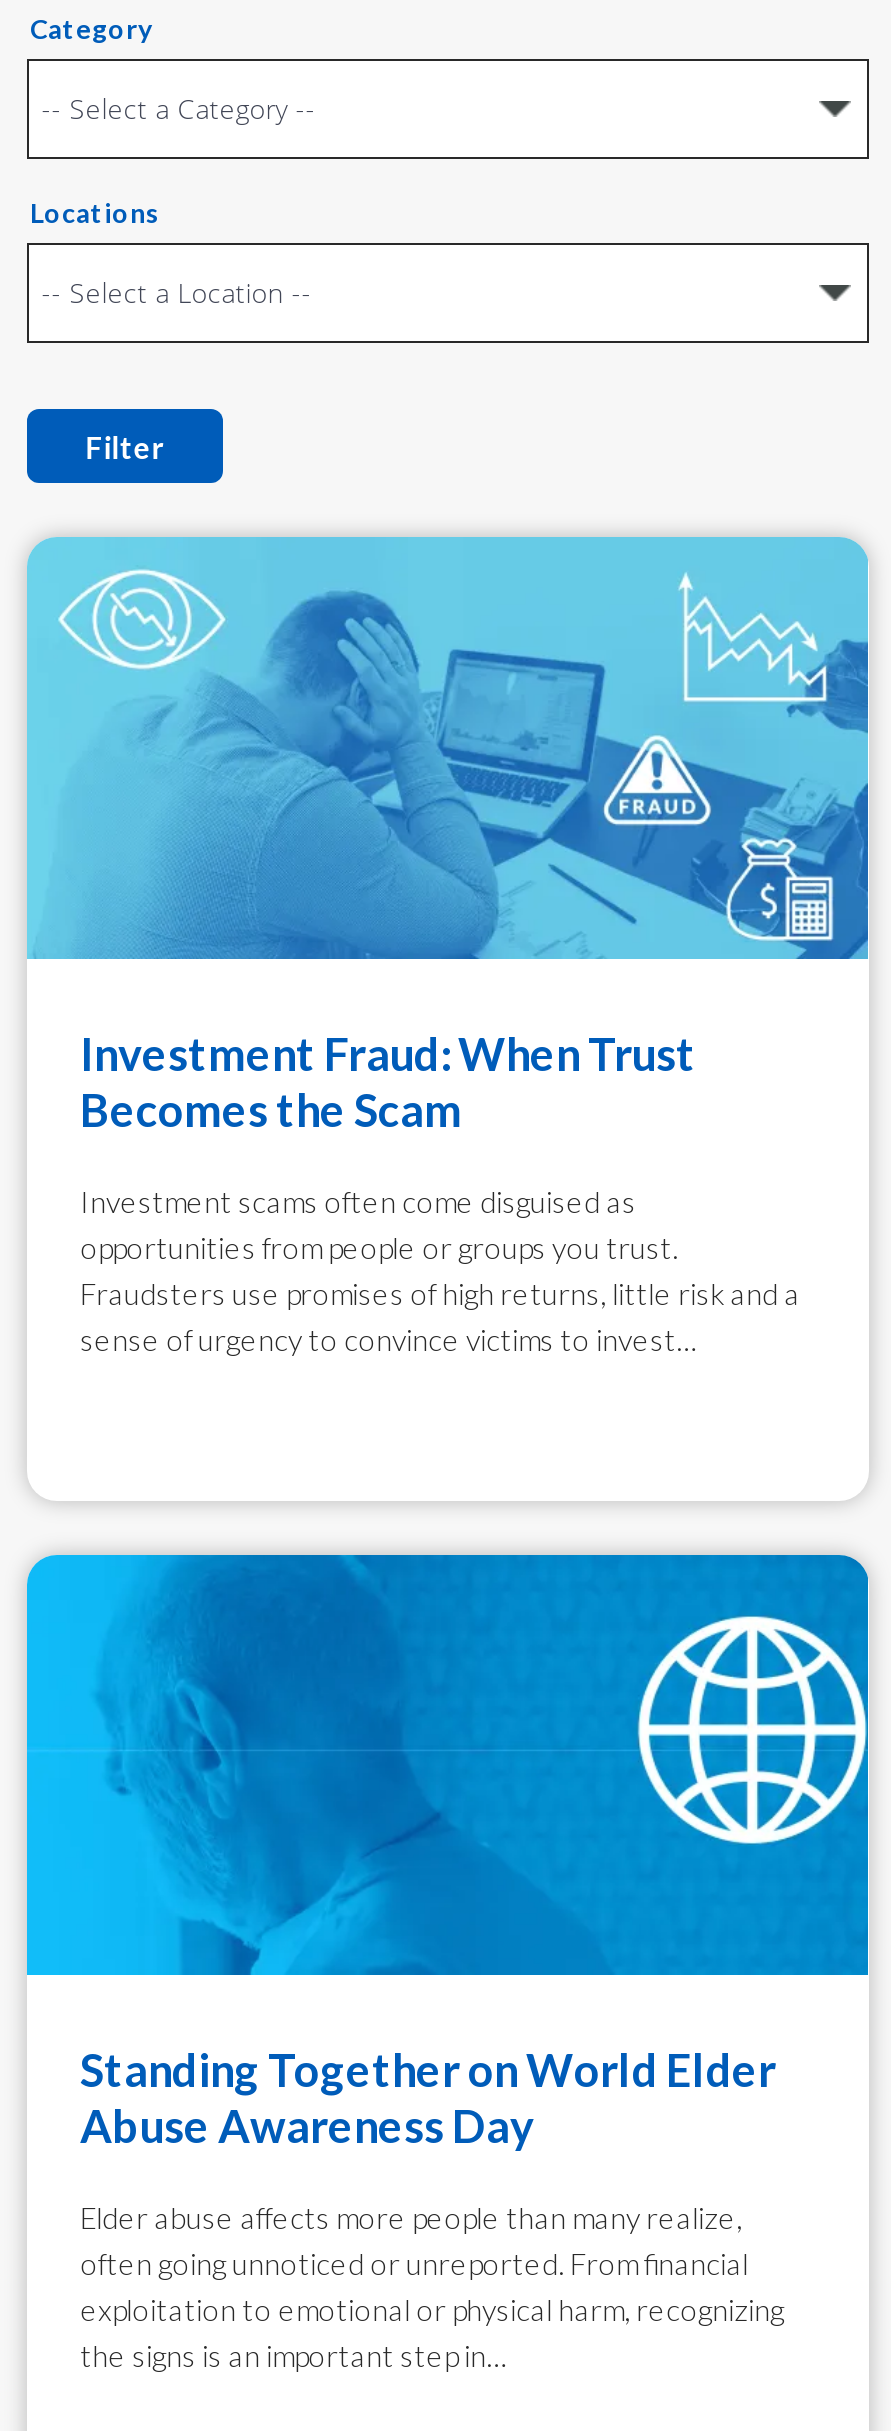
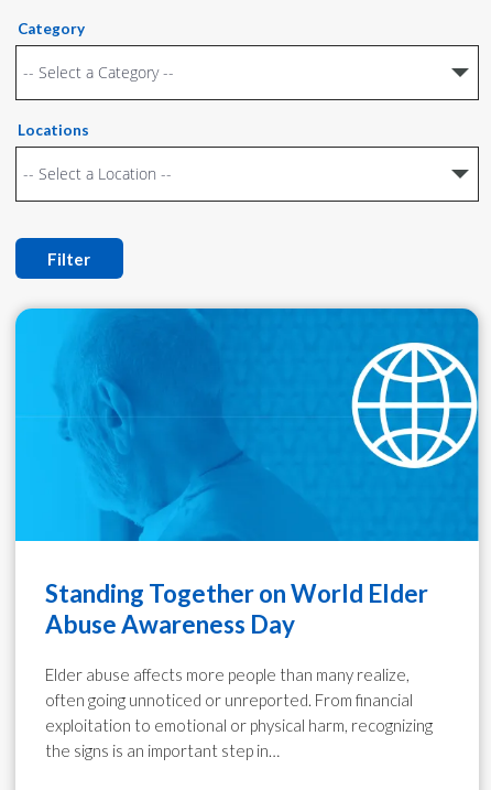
- [image]
- Investment Fraud: When Trust
- Becomes the Scam
- Investment scams often come disguised as
- opportunities from people or groups you trust.
- Fraudsters use promises of high returns, little risk and a
- sense of urgency to convince victims to invest…
